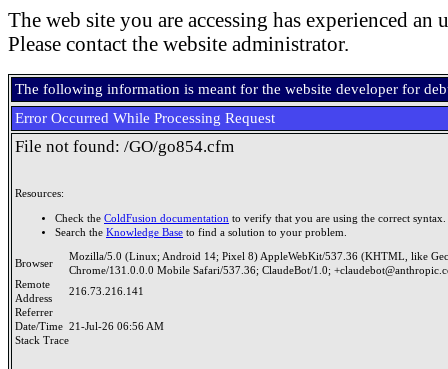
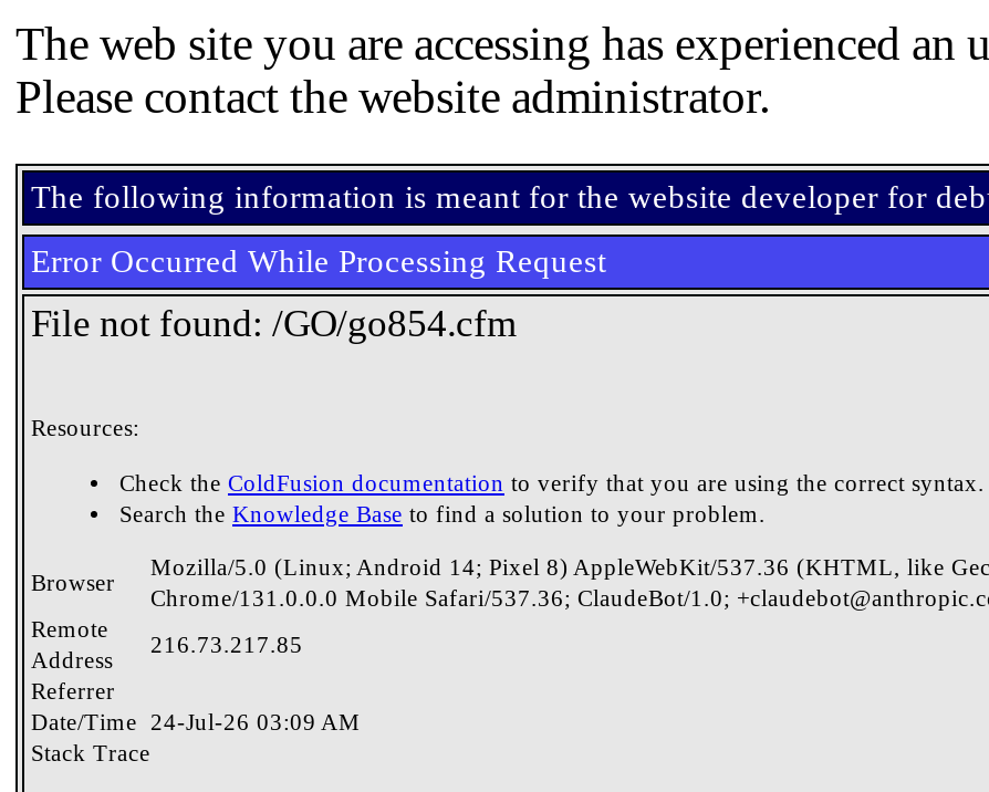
- 216.73.216.141
+ 216.73.217.85

- Date/Time 21-Jul-26 06:56 AM
+ Date/Time 24-Jul-26 03:09 AM
